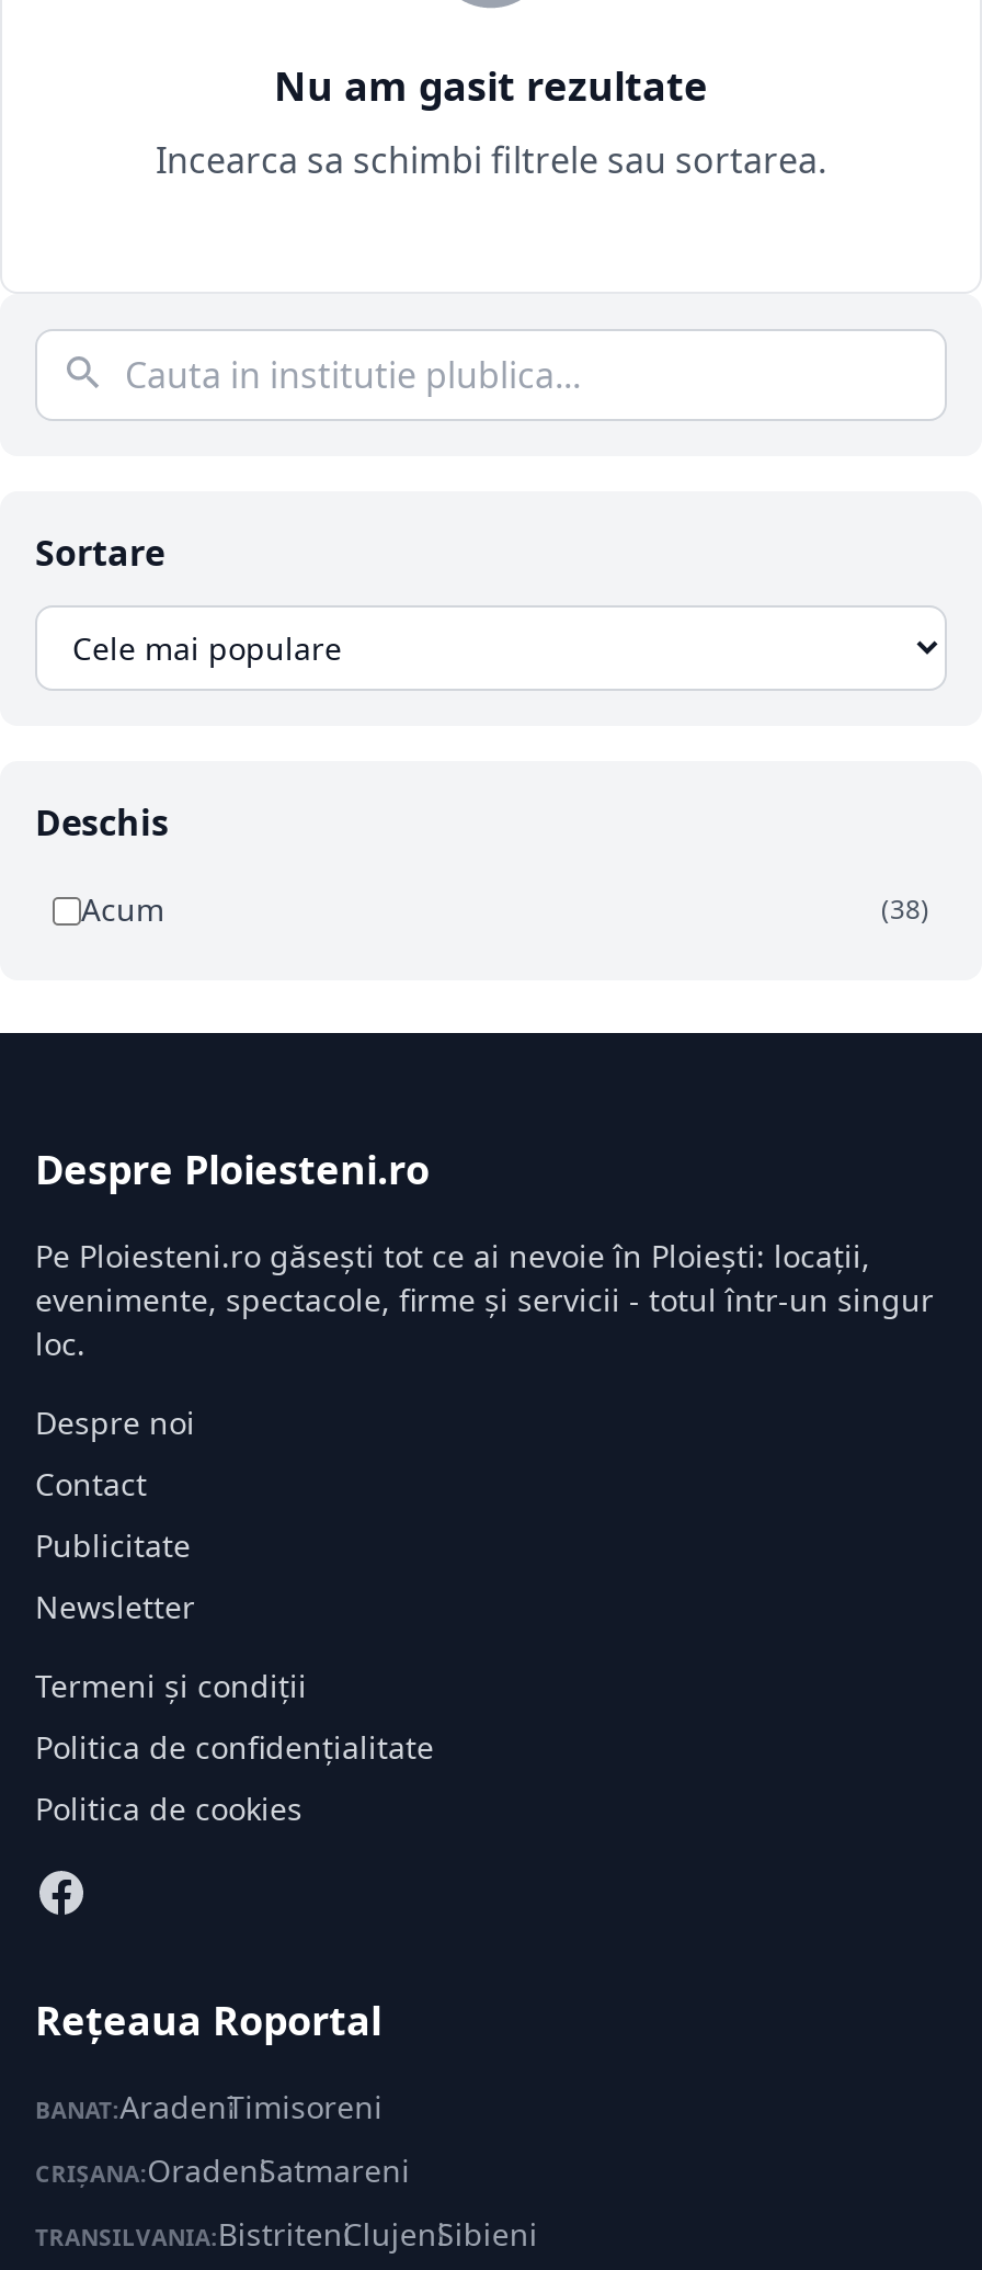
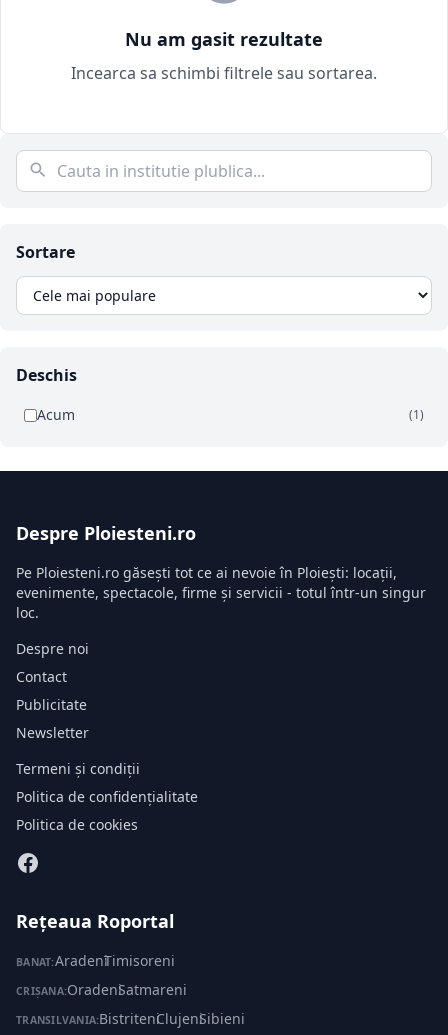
- (38)
+ (1)
